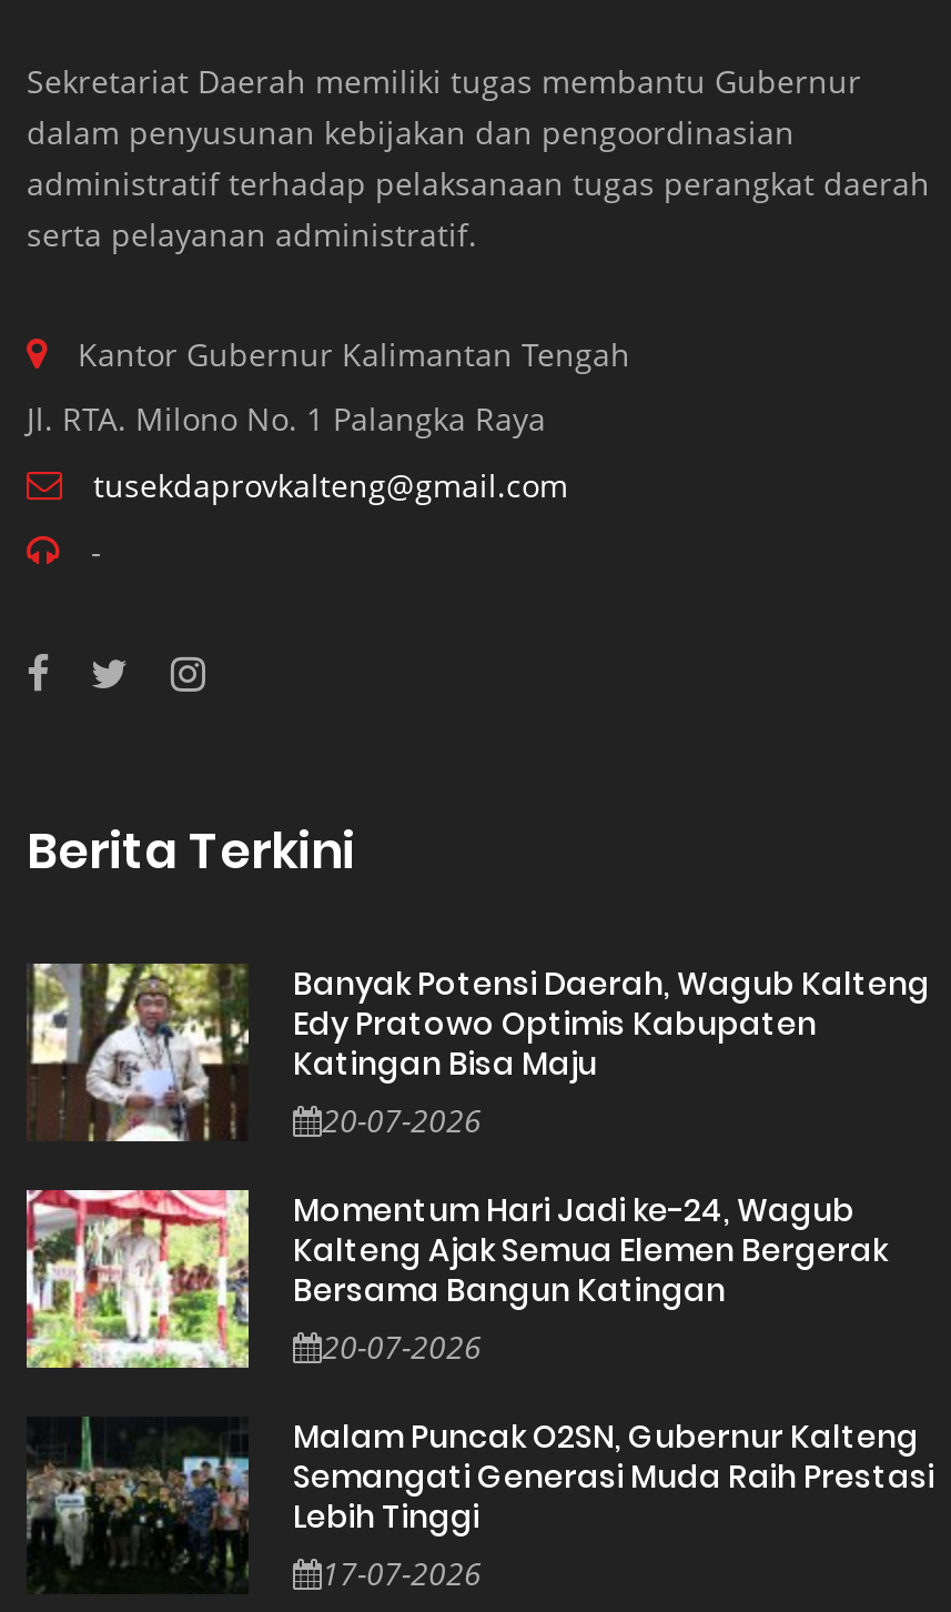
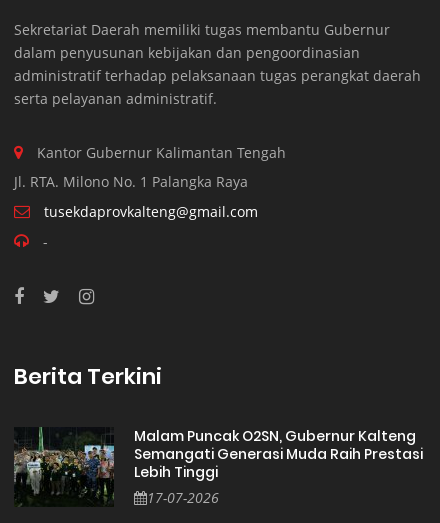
- [image]
- Banyak Potensi Daerah, Wagub Kalteng
- Edy Pratowo Optimis Kabupaten
- Katingan Bisa Maju
- 20-07-2026
- Momentum Hari Jadi ke-24, Wagub
- Kalteng Ajak Semua Elemen Bergerak
- Bersama Bangun Katingan
- 20-07-2026

- [image]
